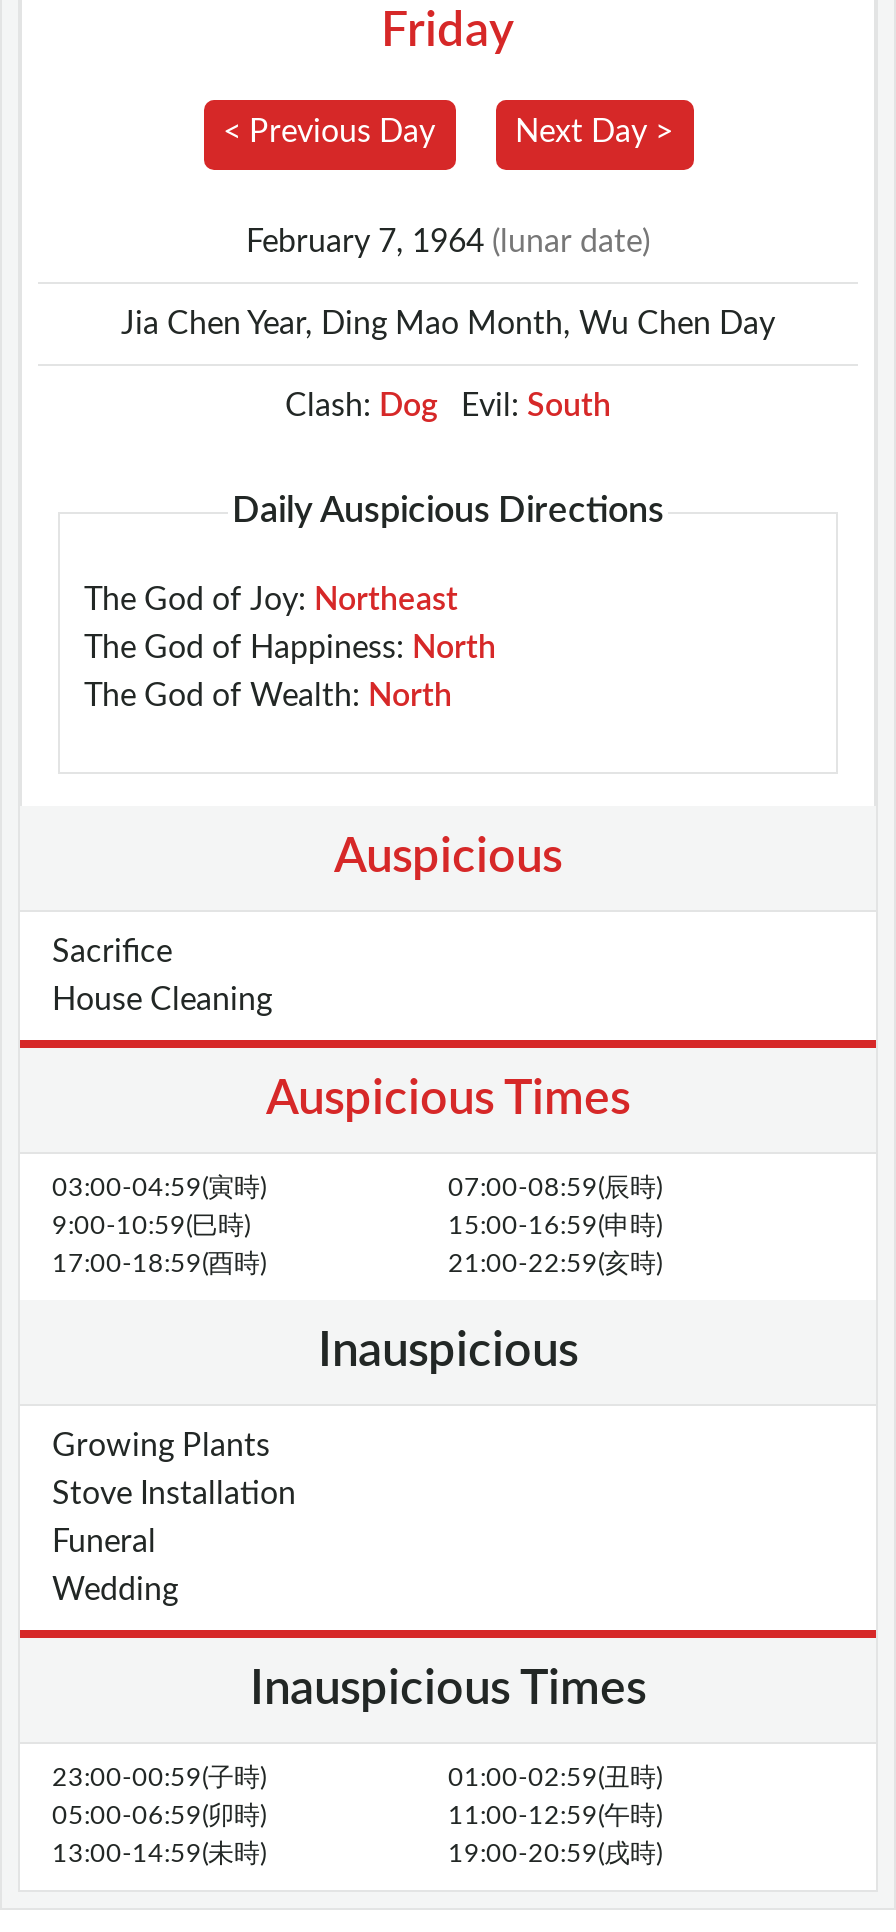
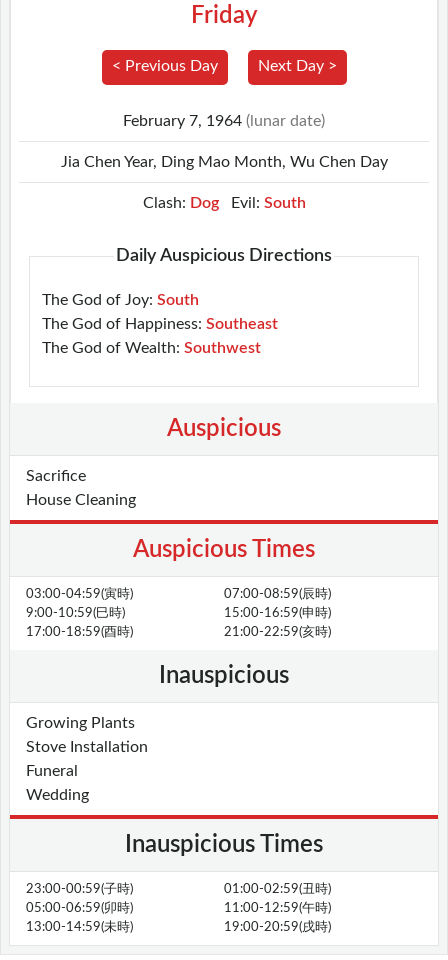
- The God of Joy: Northeast
+ The God of Joy: South

- The God of Happiness: North
+ The God of Happiness: Southeast

- The God of Wealth: North
+ The God of Wealth: Southwest
